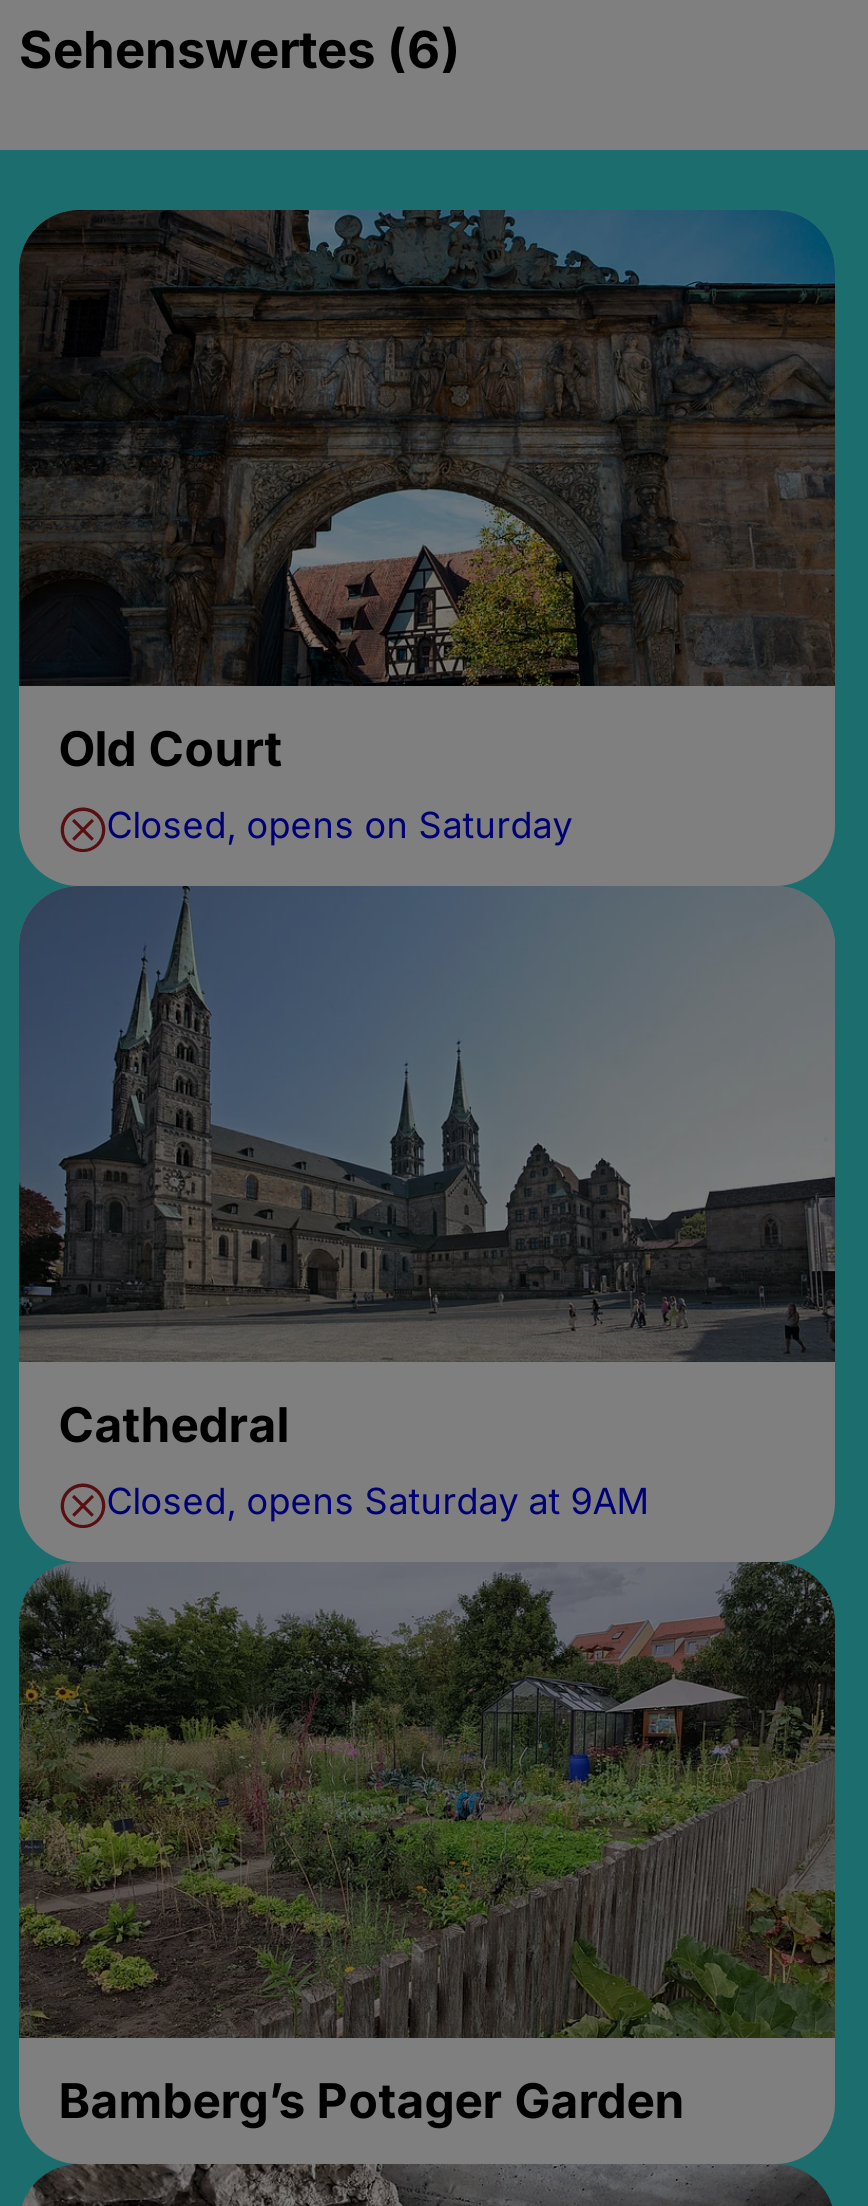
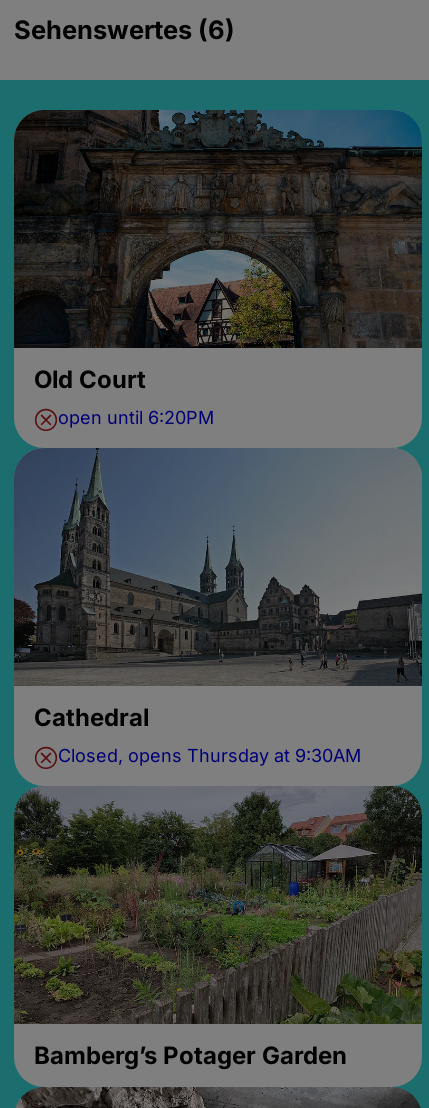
- Closed, opens on Saturday
+ open until 6:20PM

- Closed, opens Saturday at 9AM
+ Closed, opens Thursday at 9:30AM
